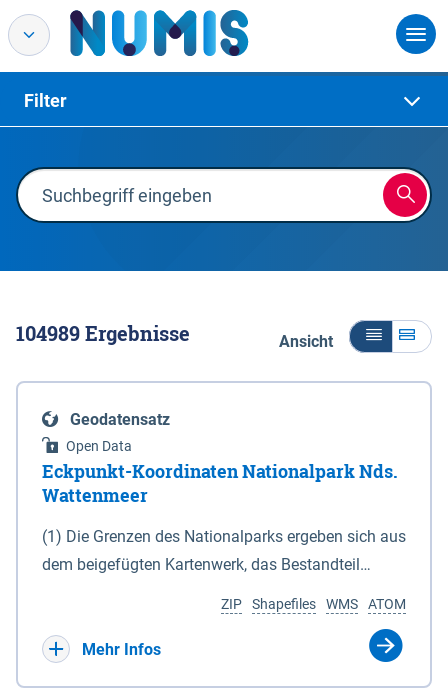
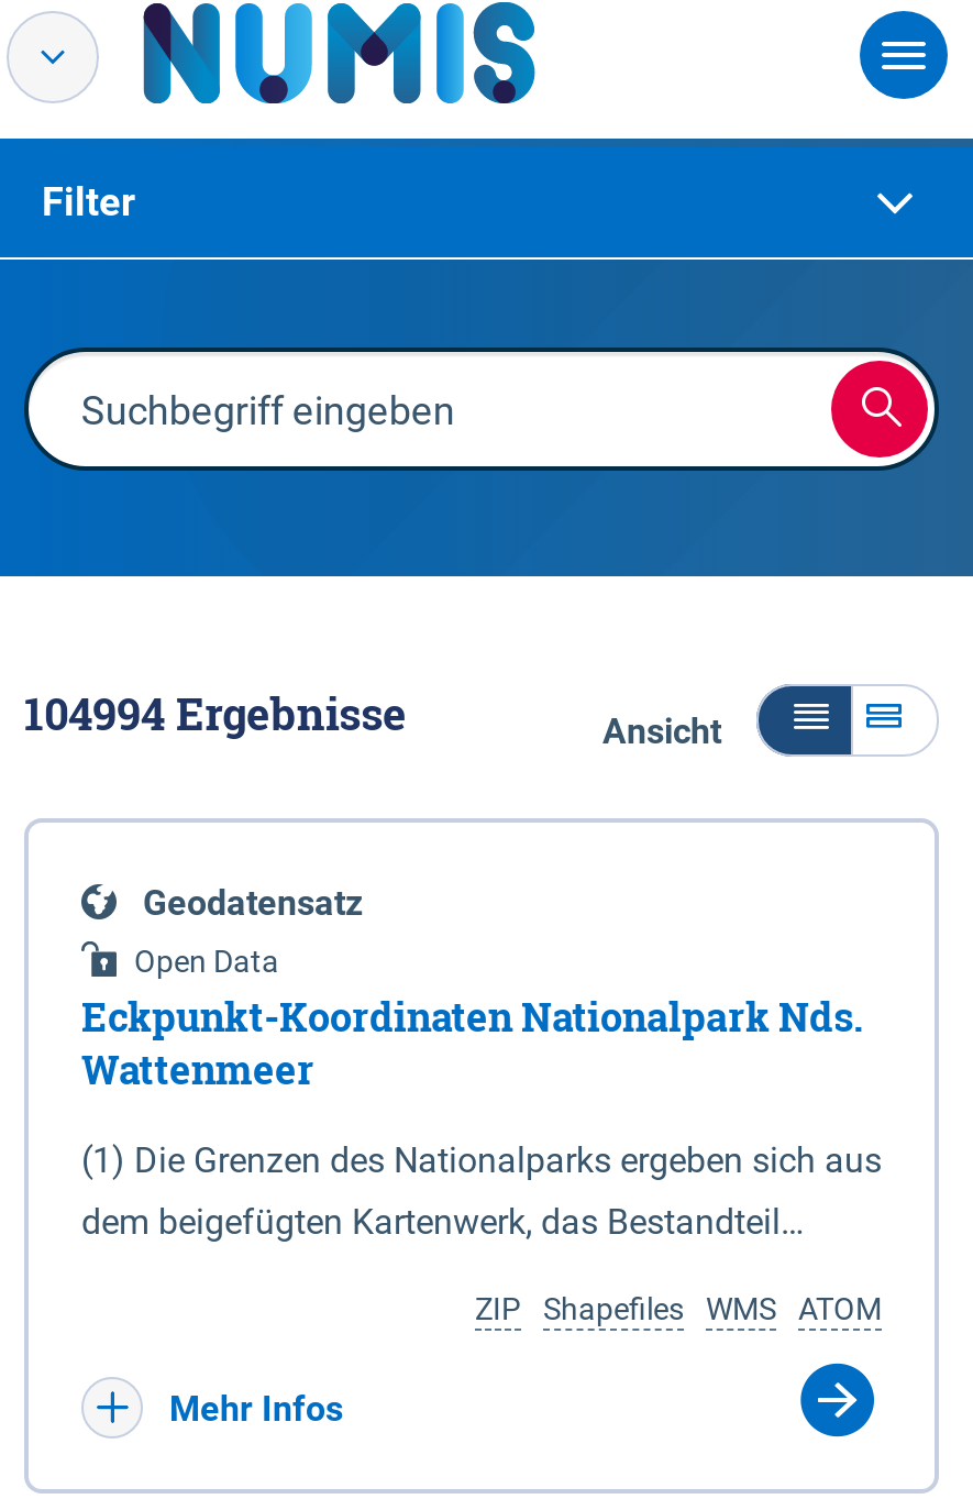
- 104989 Ergebnisse
+ 104994 Ergebnisse
